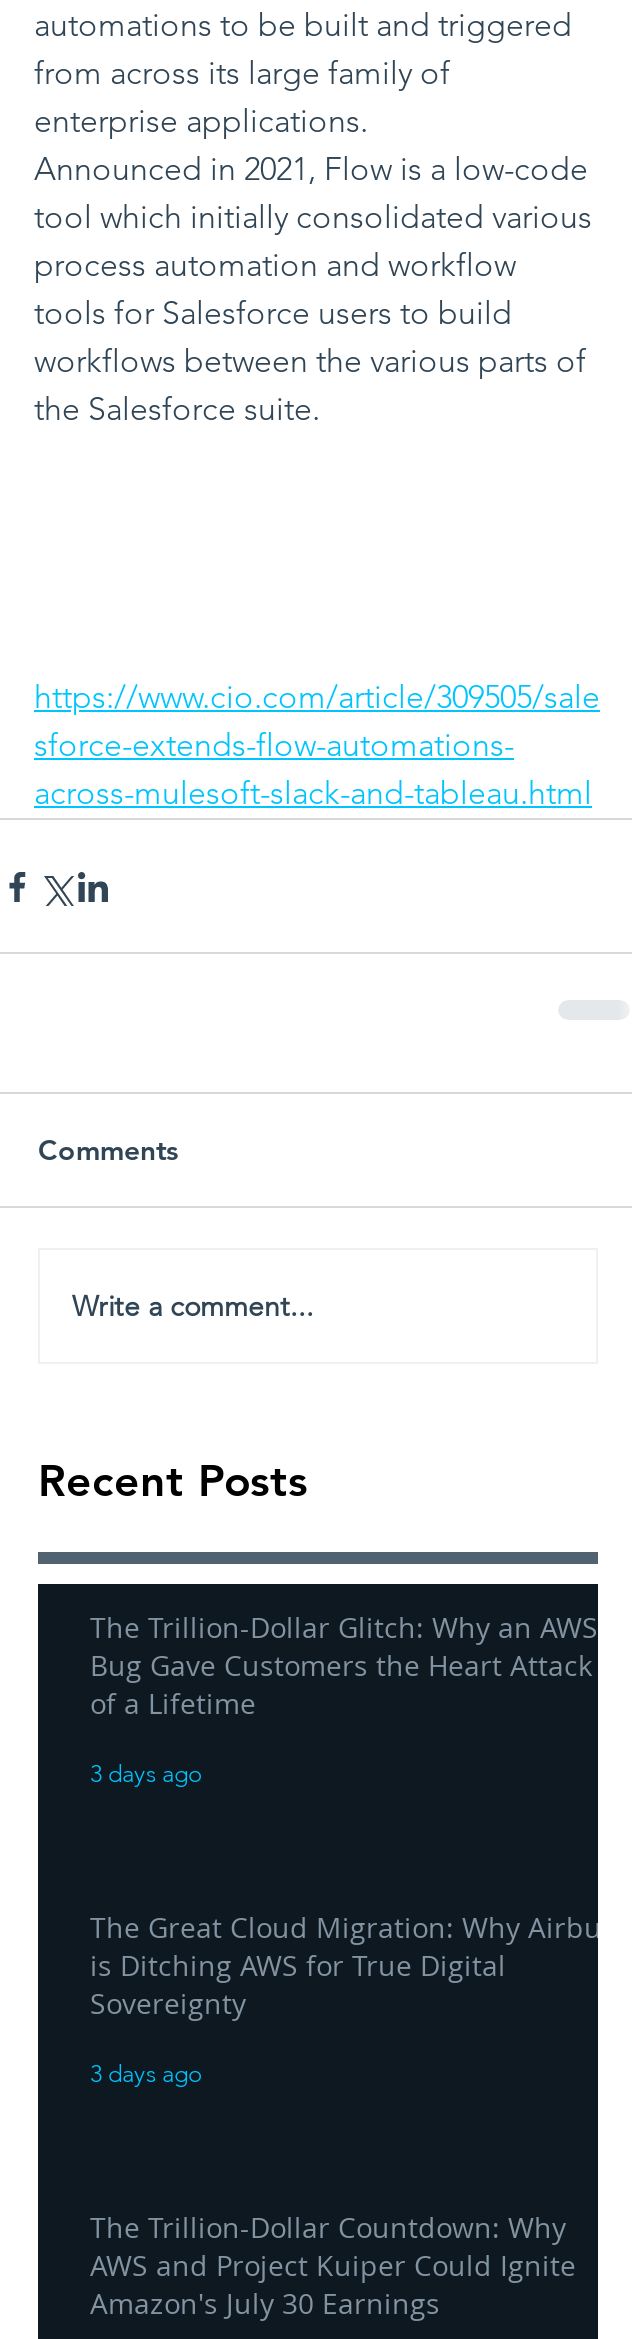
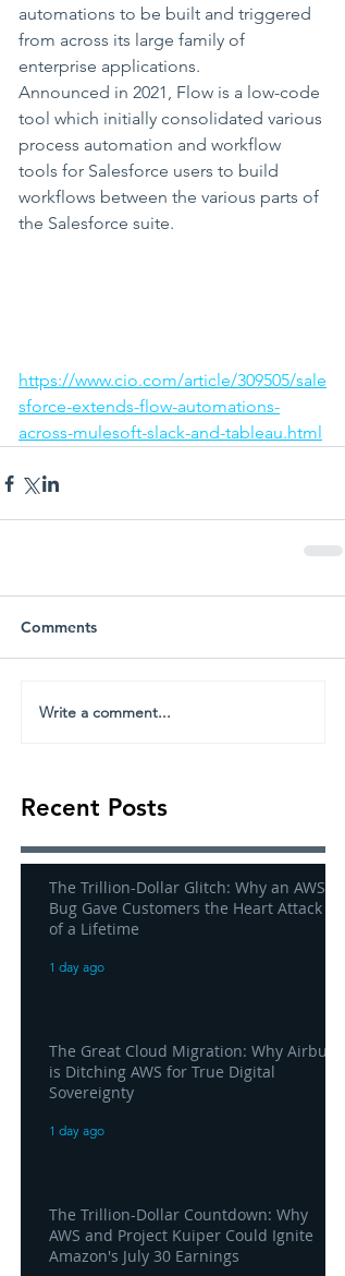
- 3 days ago
+ 1 day ago

- 3 days ago
+ 1 day ago
